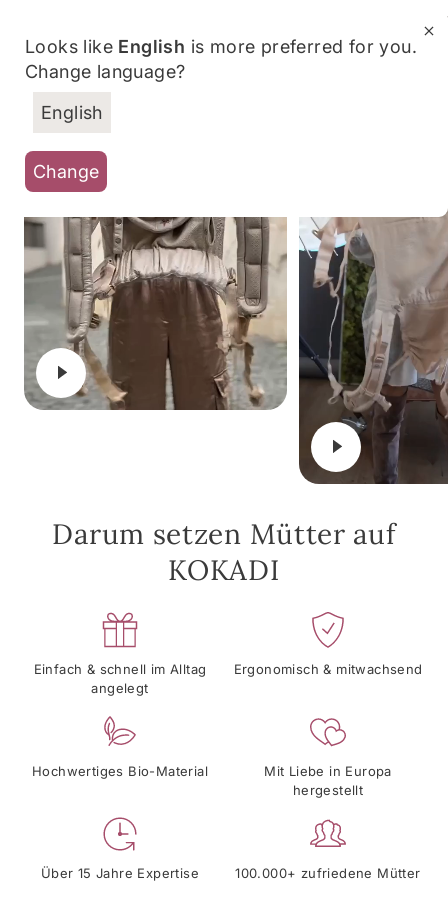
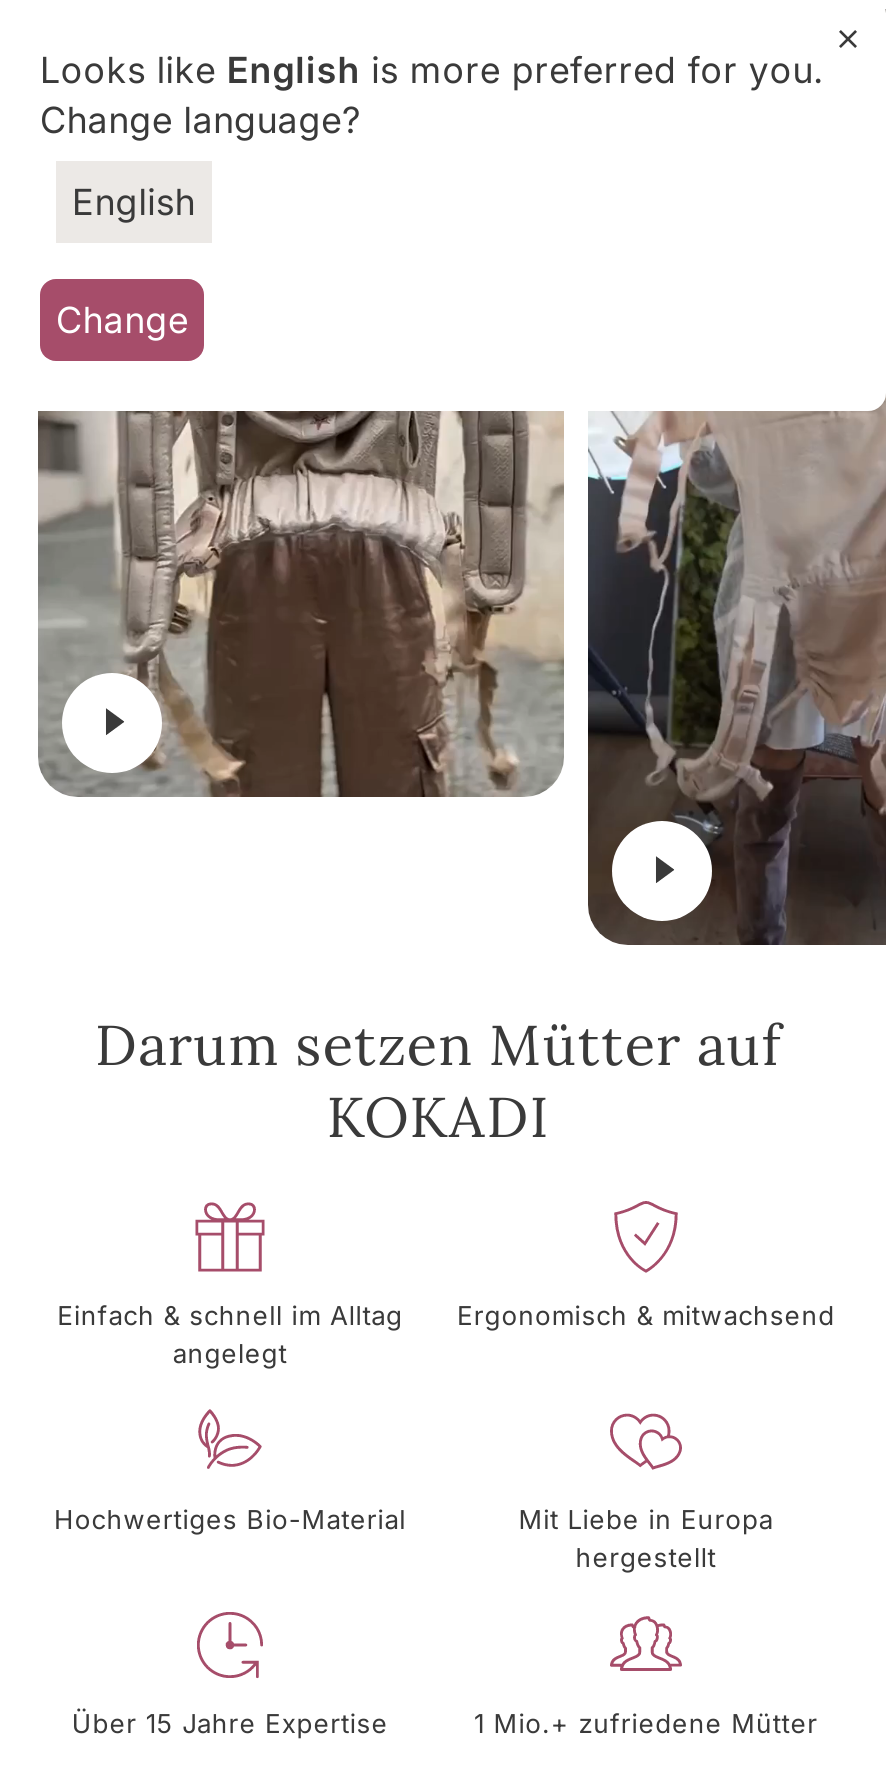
- 100.000+ zufriedene Mütter
+ 1 Mio.+ zufriedene Mütter
